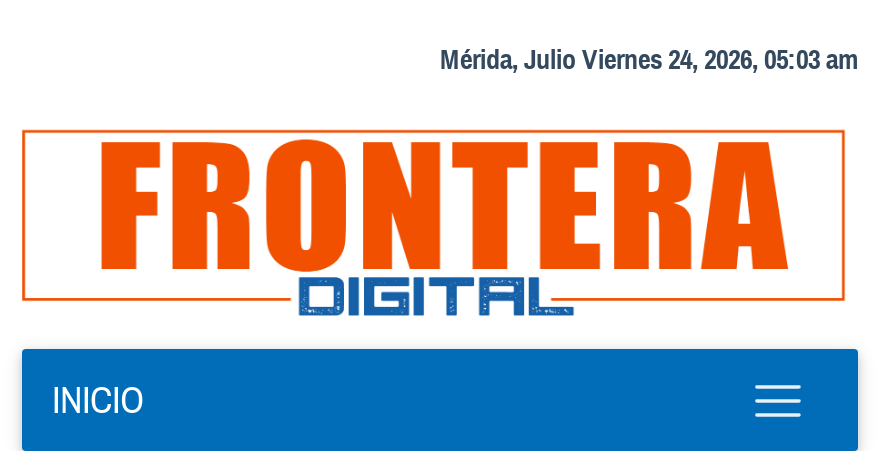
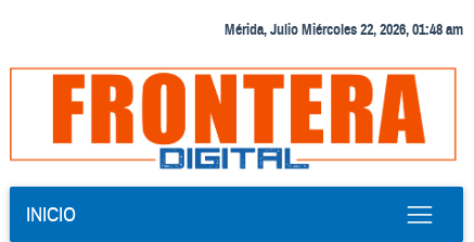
- Mérida, Julio Viernes 24, 2026, 05:03 am
+ Mérida, Julio Miércoles 22, 2026, 01:48 am
